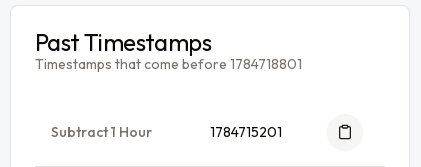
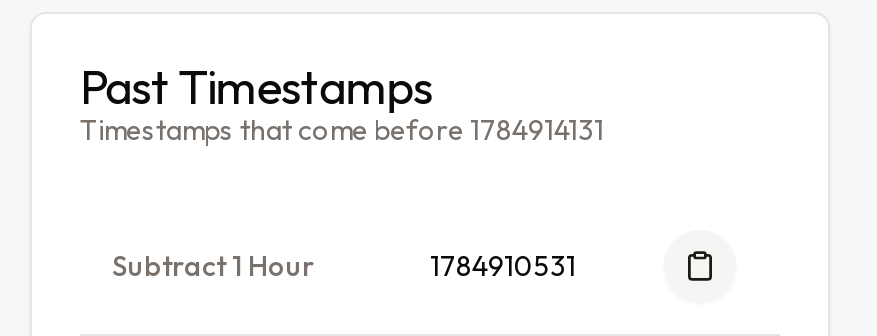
- Timestamps that come before 1784718801
+ Timestamps that come before 1784914131

- 1784715201
+ 1784910531
